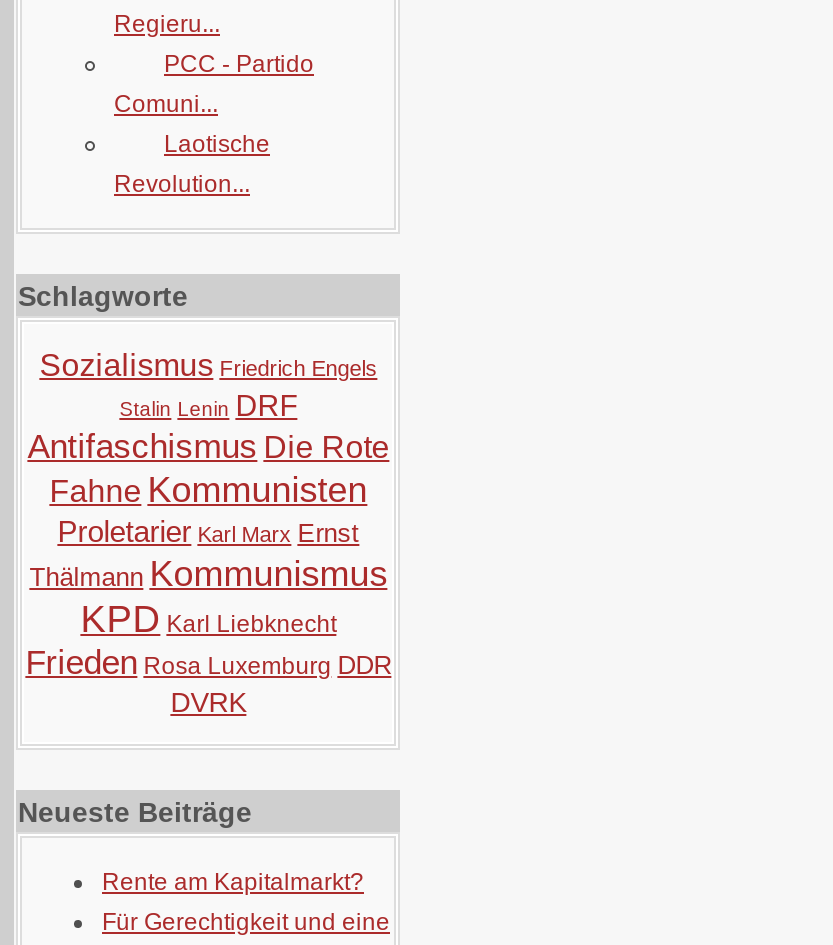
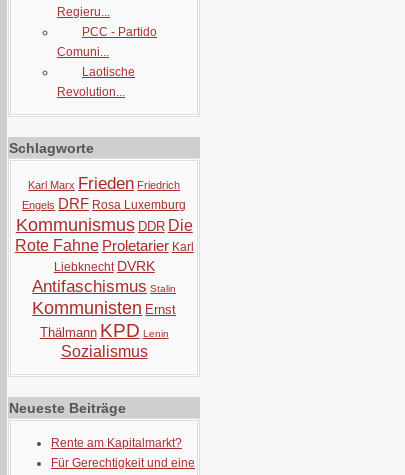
- Sozialismus Friedrich Engels
- Stalin Lenin DRF
- Antifaschismus Die Rote
- Fahne Kommunisten
- Proletarier Karl Marx Ernst
- Thälmann Kommunismus
- KPD Karl Liebknecht
- Frieden Rosa Luxemburg DDR
- DVRK
+ Karl Marx Frieden Friedrich
+ Engels DRF Rosa Luxemburg
+ Kommunismus DDR Die
+ Rote Fahne Proletarier Karl
+ Liebknecht DVRK
+ Antifaschismus Stalin
+ Kommunisten Ernst
+ Thälmann KPD Lenin
+ Sozialismus
